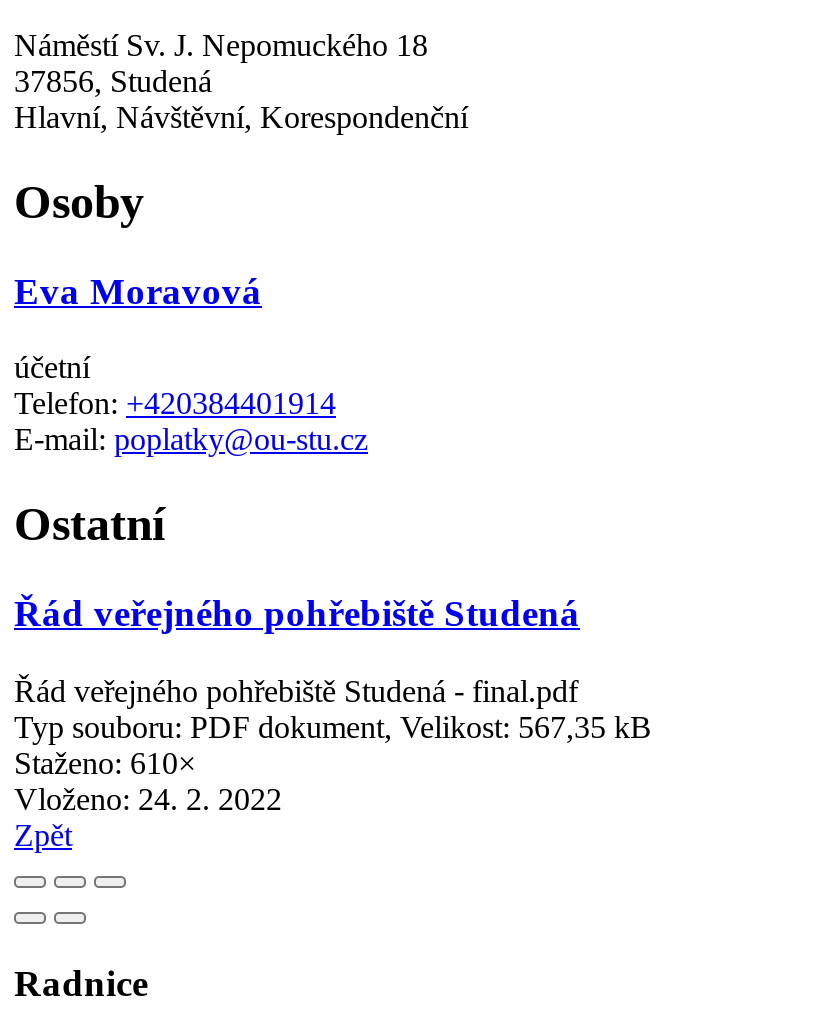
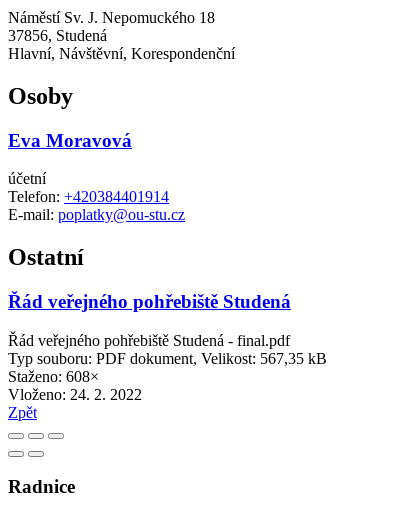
- Staženo: 610×
+ Staženo: 608×
